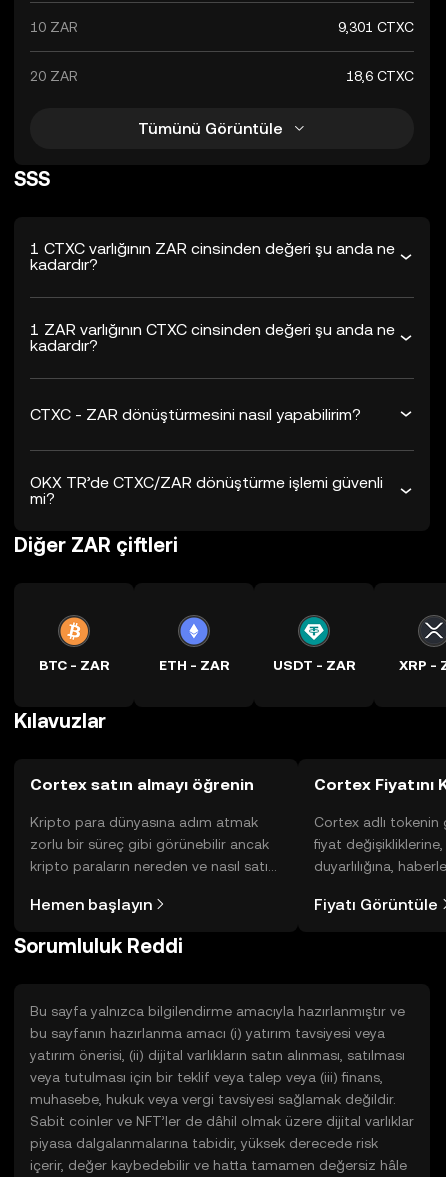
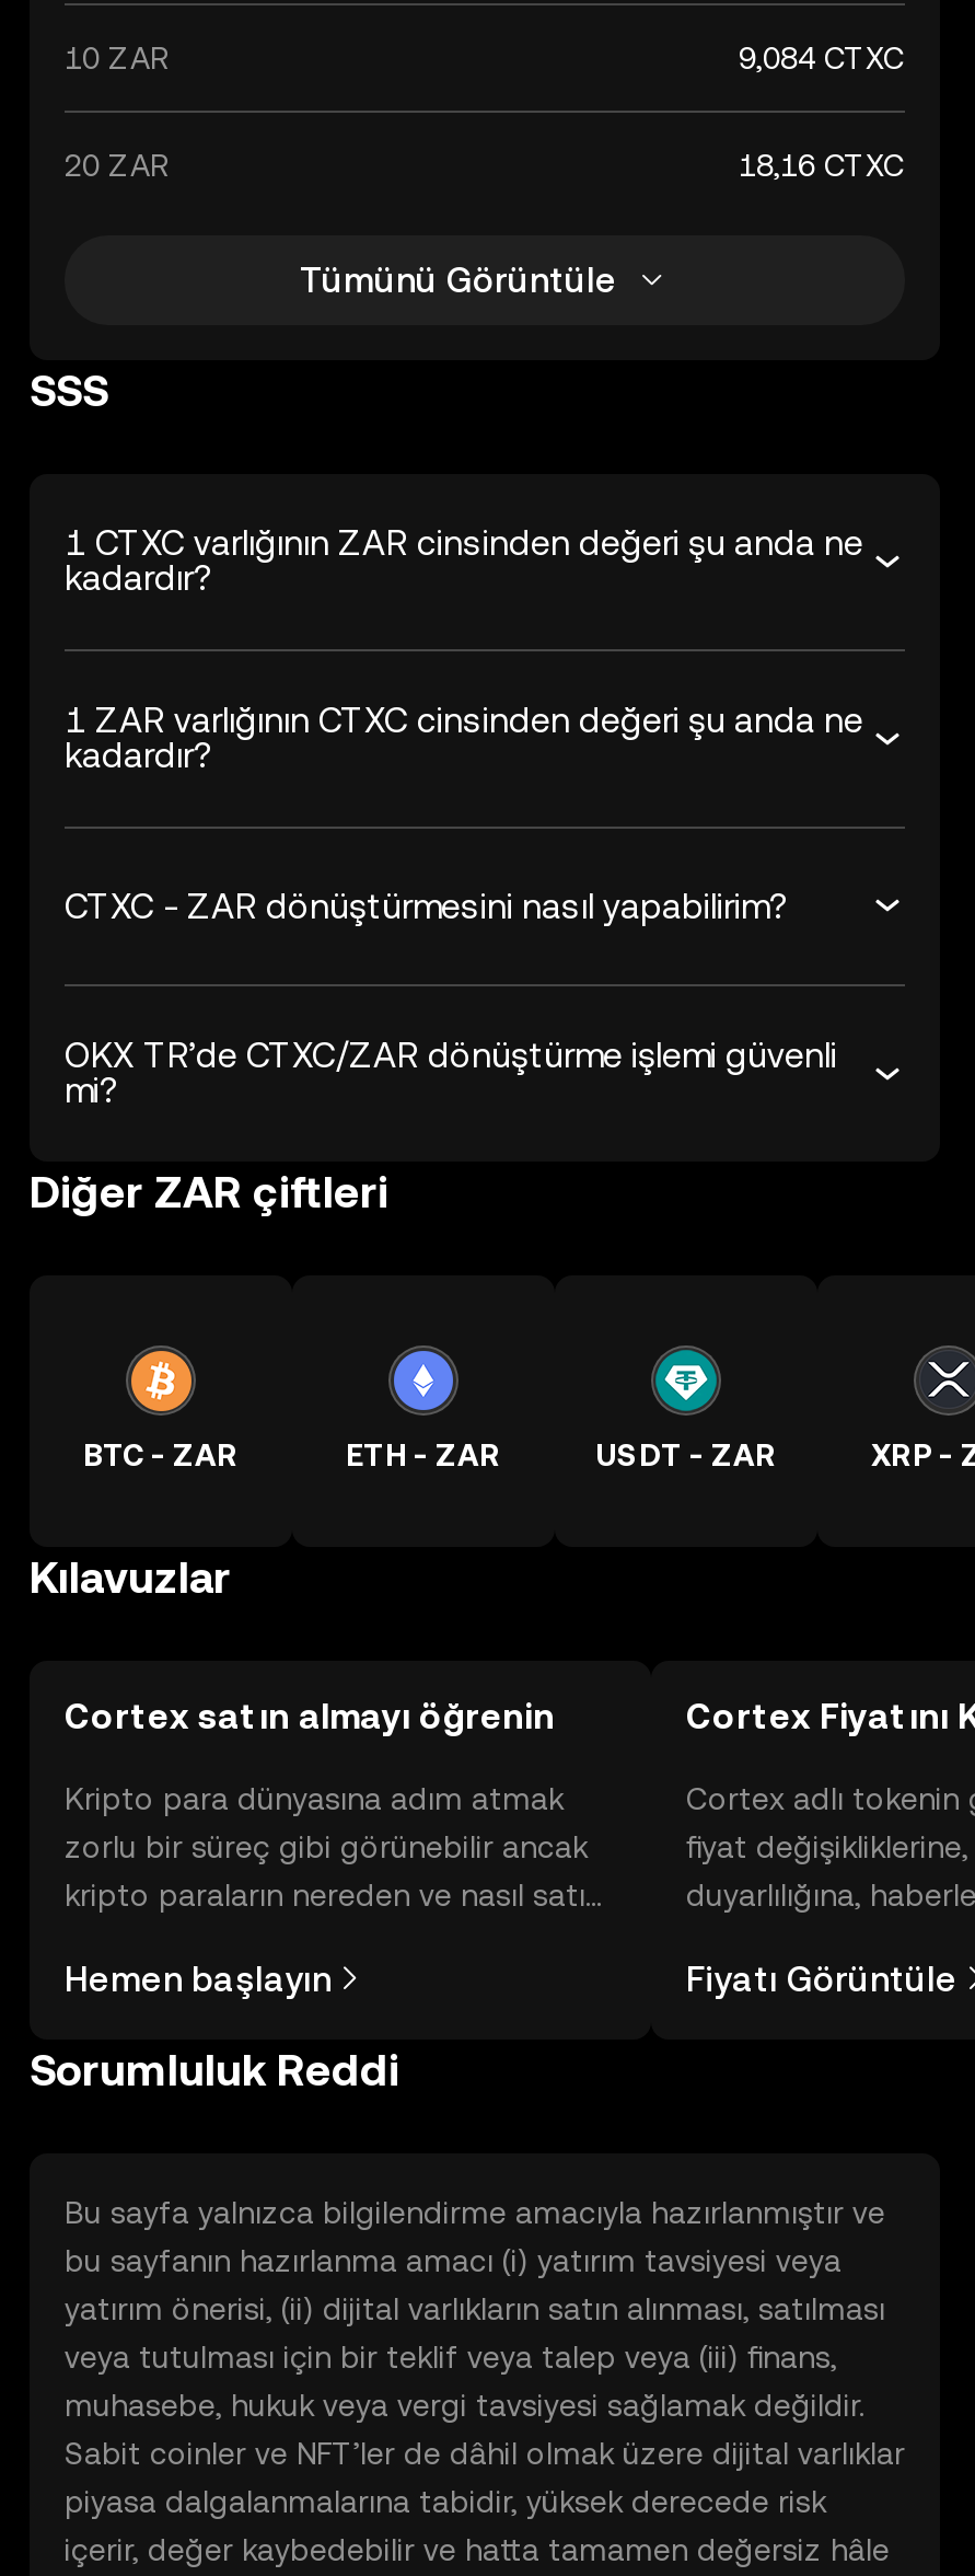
- 9,301 CTXC
+ 9,084 CTXC

- 18,6 CTXC
+ 18,16 CTXC
